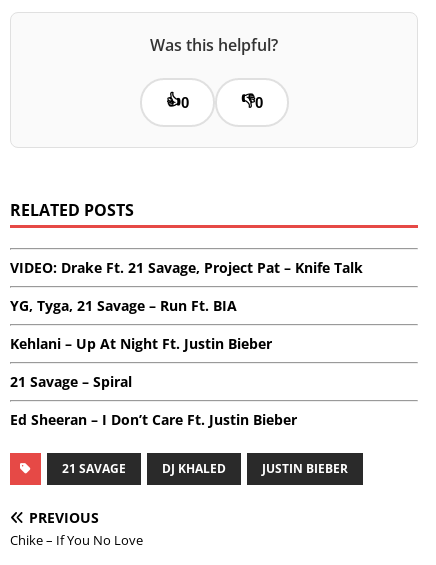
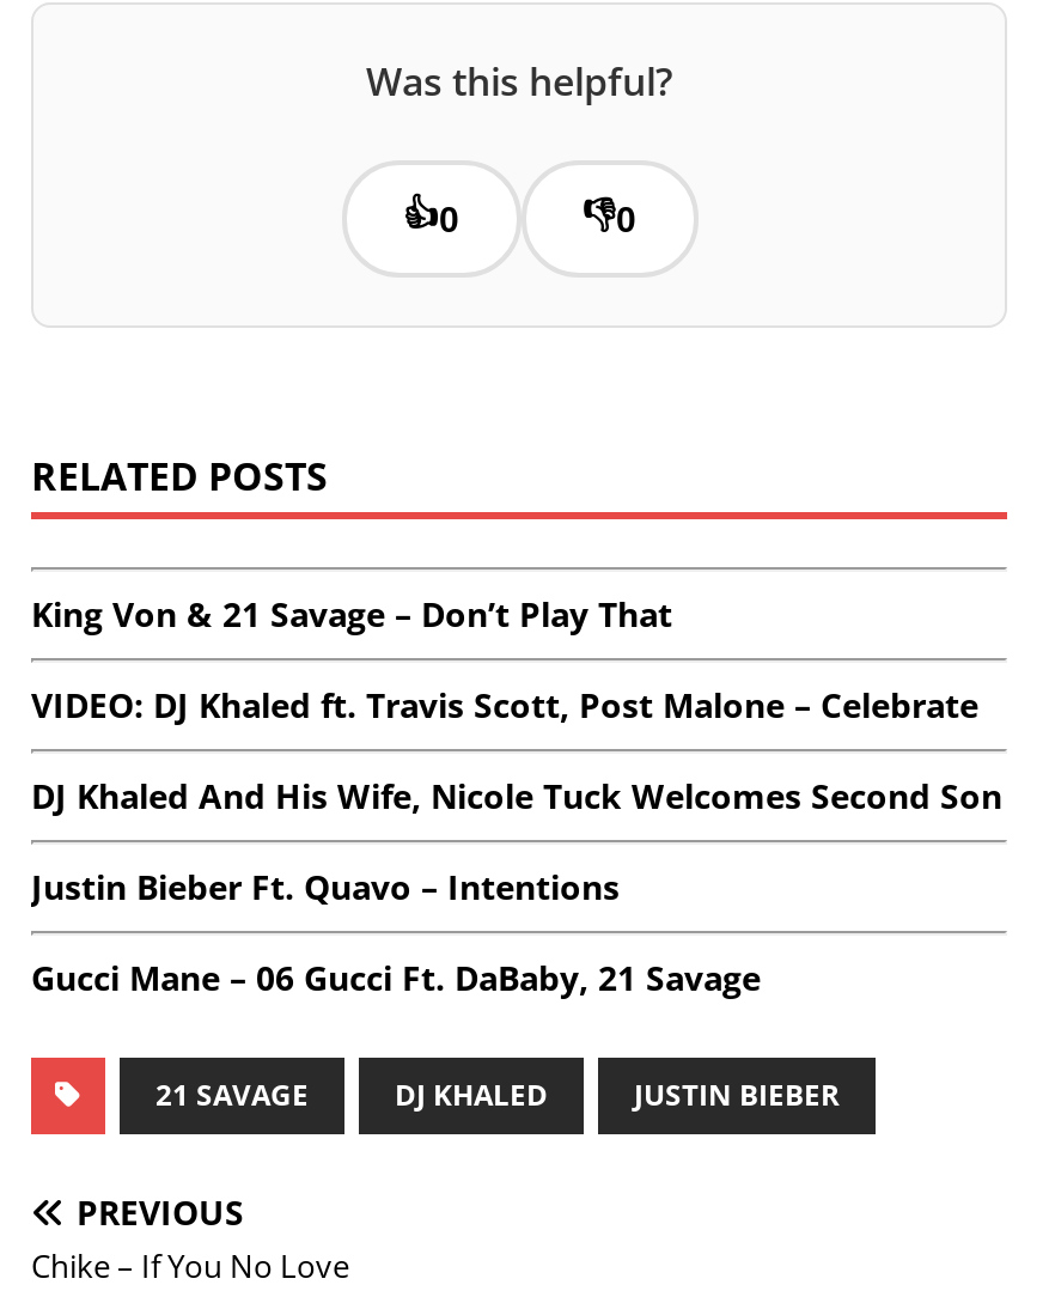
- VIDEO: Drake Ft. 21 Savage, Project Pat – Knife Talk
+ King Von & 21 Savage – Don’t Play That

- YG, Tyga, 21 Savage – Run Ft. BIA
+ VIDEO: DJ Khaled ft. Travis Scott, Post Malone – Celebrate

- Kehlani – Up At Night Ft. Justin Bieber
+ DJ Khaled And His Wife, Nicole Tuck Welcomes Second Son

- 21 Savage – Spiral
+ Justin Bieber Ft. Quavo – Intentions

- Ed Sheeran – I Don’t Care Ft. Justin Bieber
+ Gucci Mane – 06 Gucci Ft. DaBaby, 21 Savage
